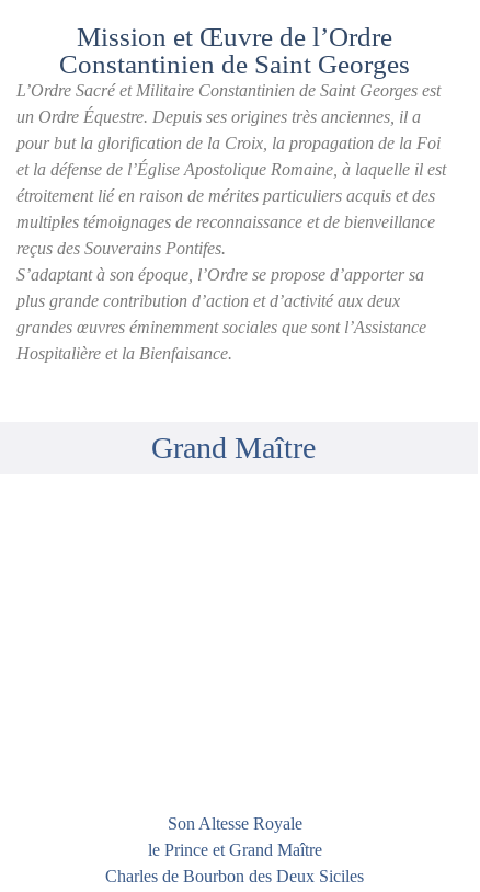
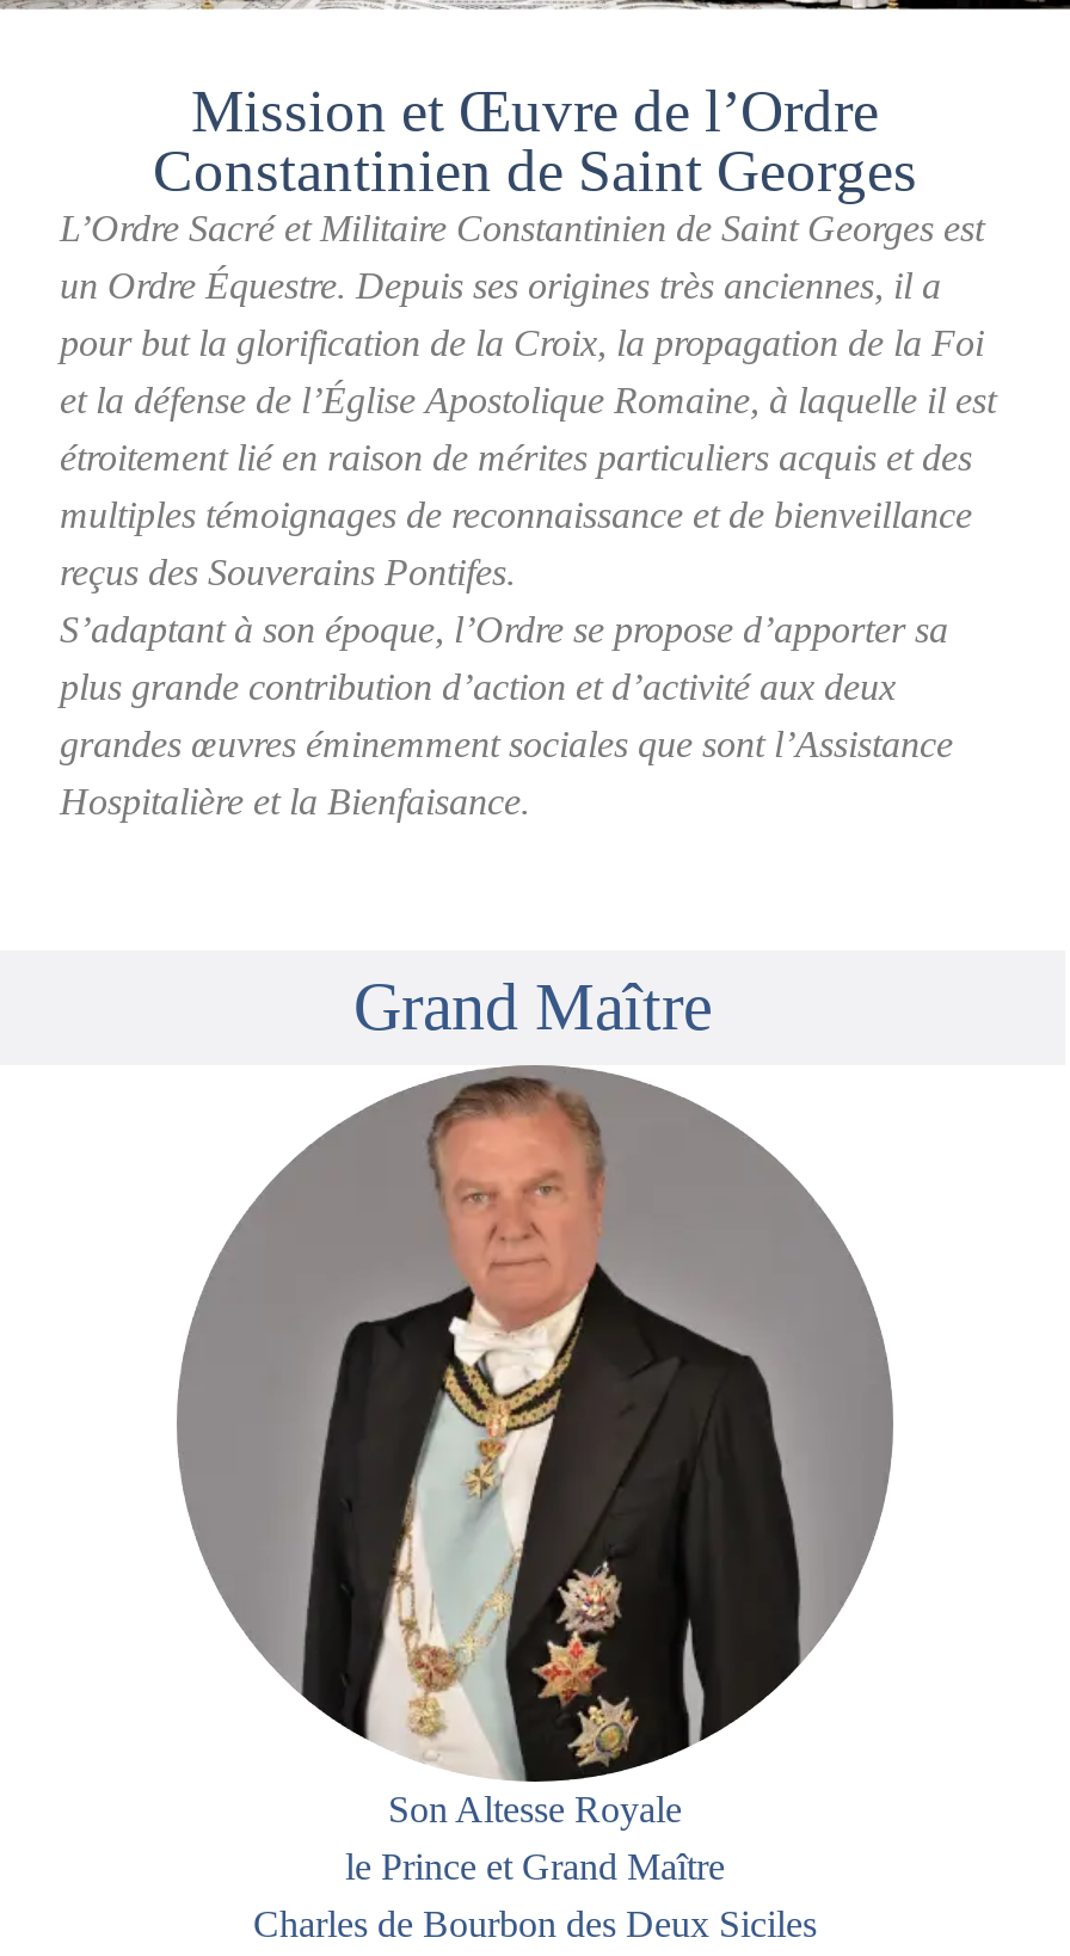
+ [image]
